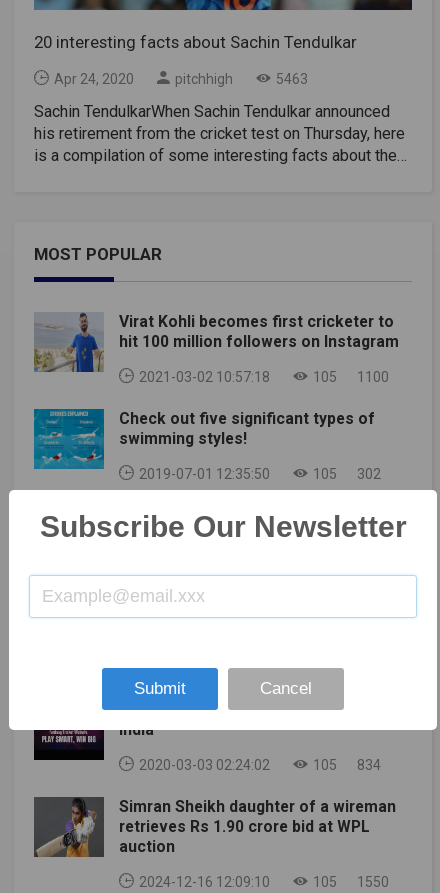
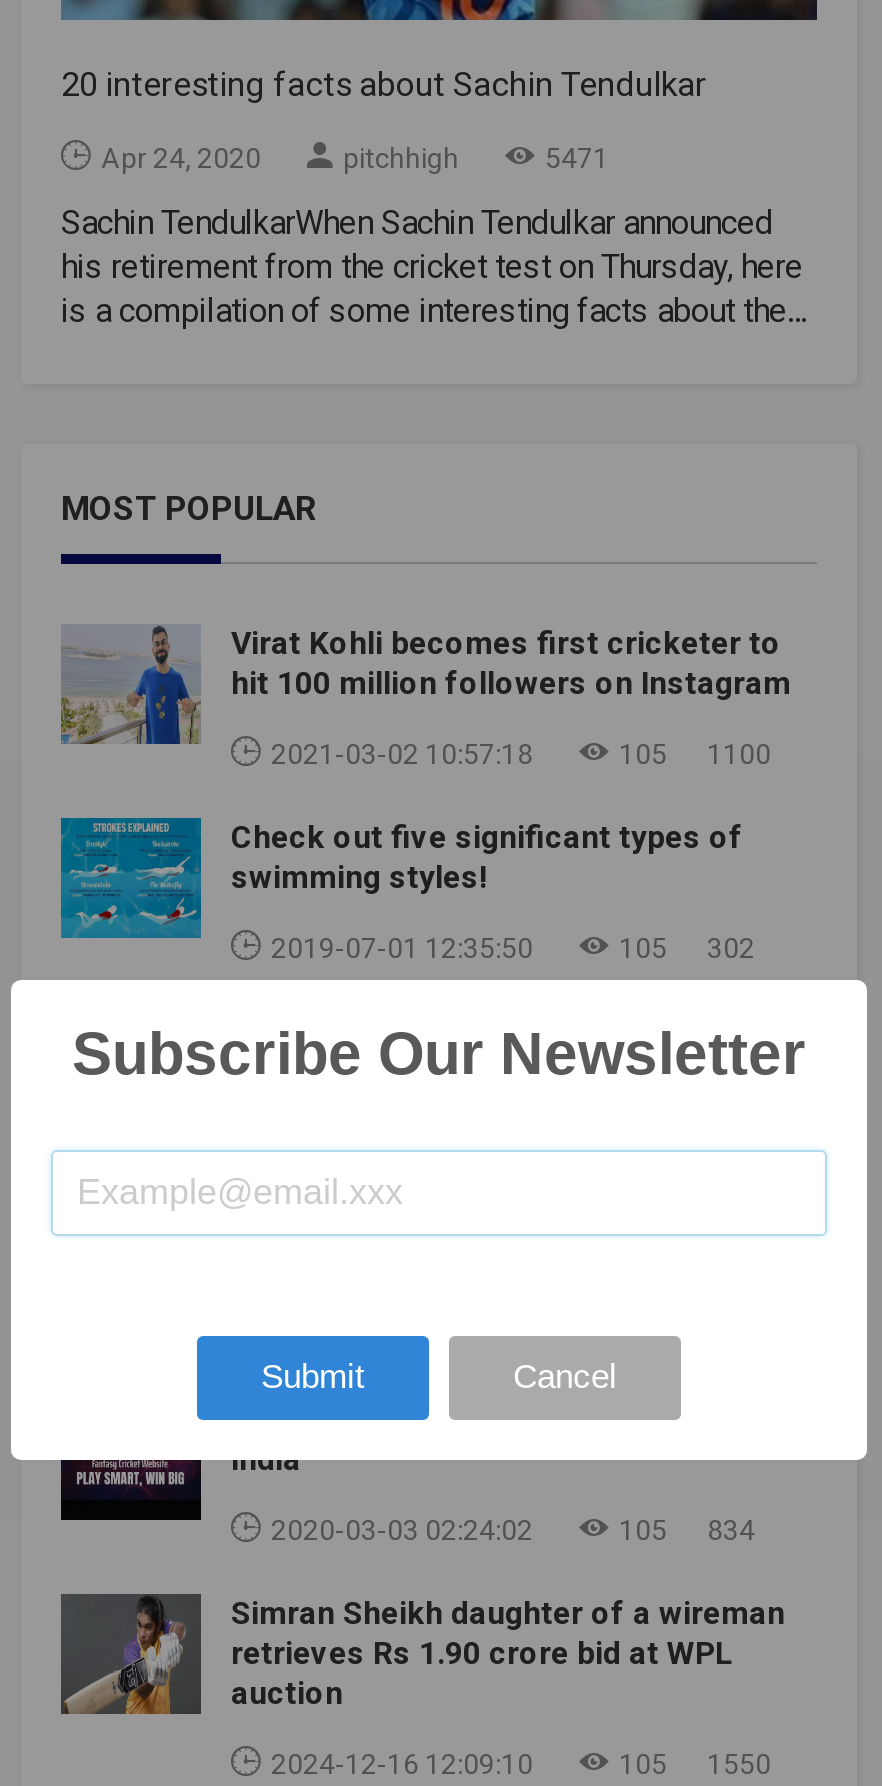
- 5463
+ 5471
